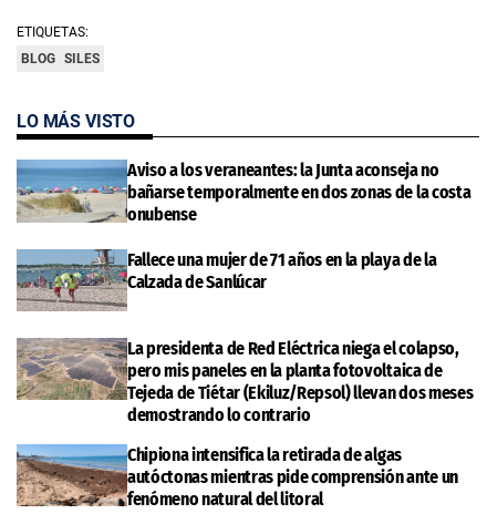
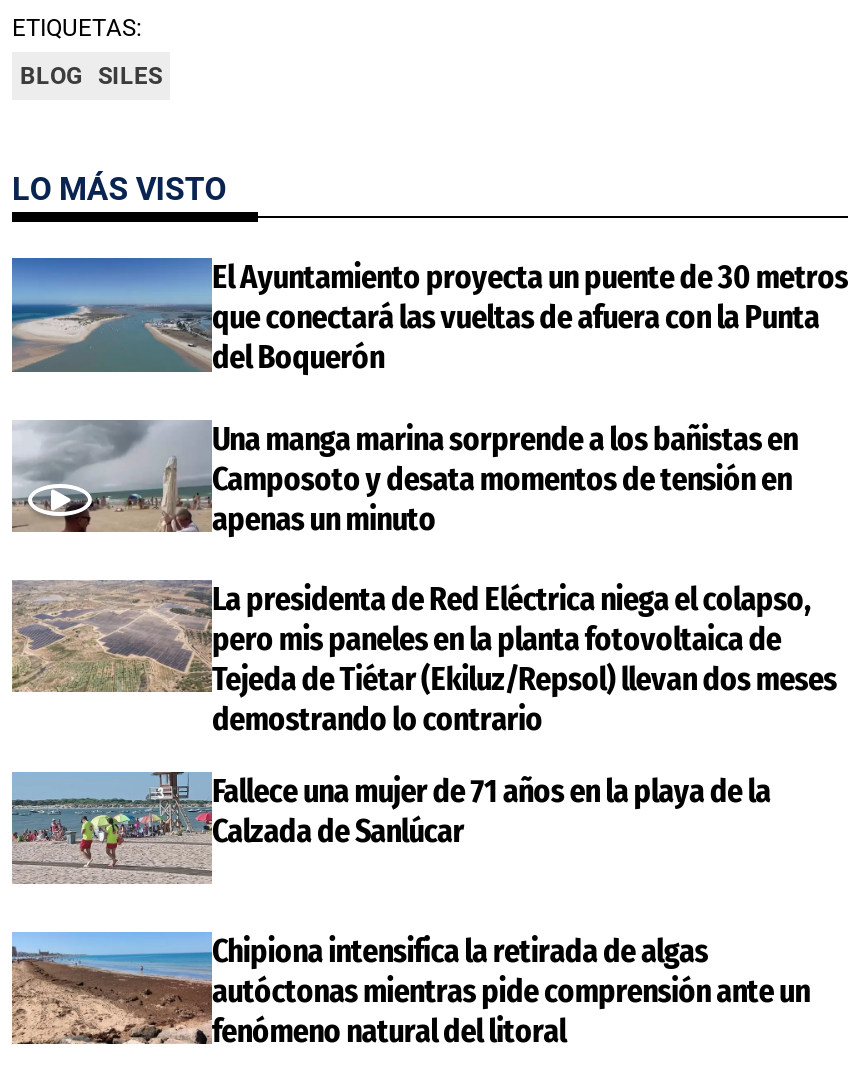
+ Una manga marina sorprende a los bañistas en
+ Camposoto y desata momentos de tensión en
+ apenas un minuto

- [image]
- Aviso a los veraneantes: la Junta aconseja no
- bañarse temporalmente en dos zonas de la costa
- onubense
+ [image]
+ El Ayuntamiento proyecta un puente de 30 metros
+ que conectará las vueltas de afuera con la Punta
+ del Boquerón

- [image]
+ [image]

moved down: Fallece una mujer de 71 años en la playa de la | Calzada de Sanlúcar
